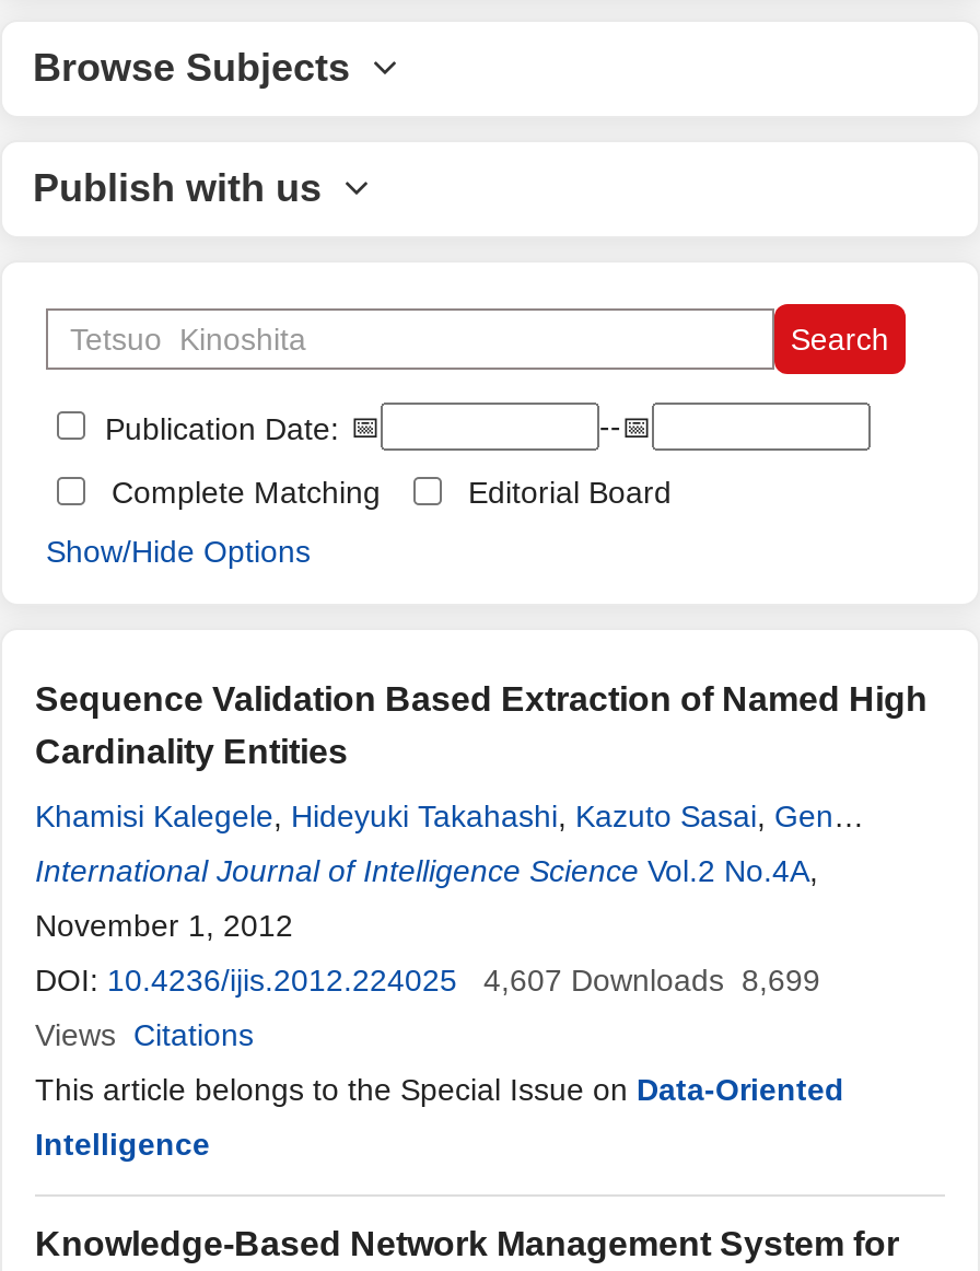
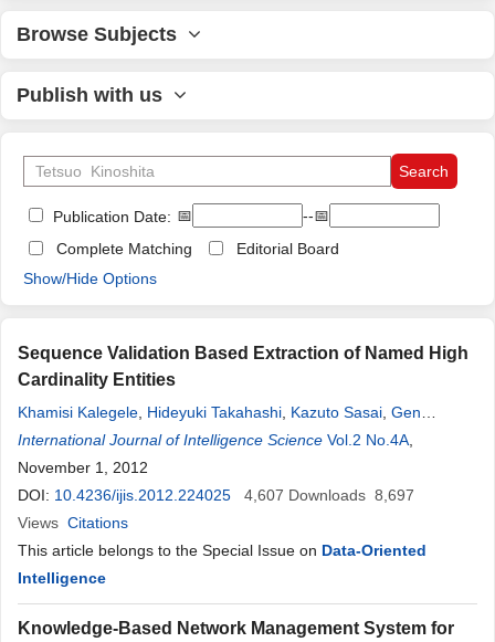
- DOI: 10.4236/ijis.2012.224025 4,607 Downloads 8,699
+ DOI: 10.4236/ijis.2012.224025 4,607 Downloads 8,697
